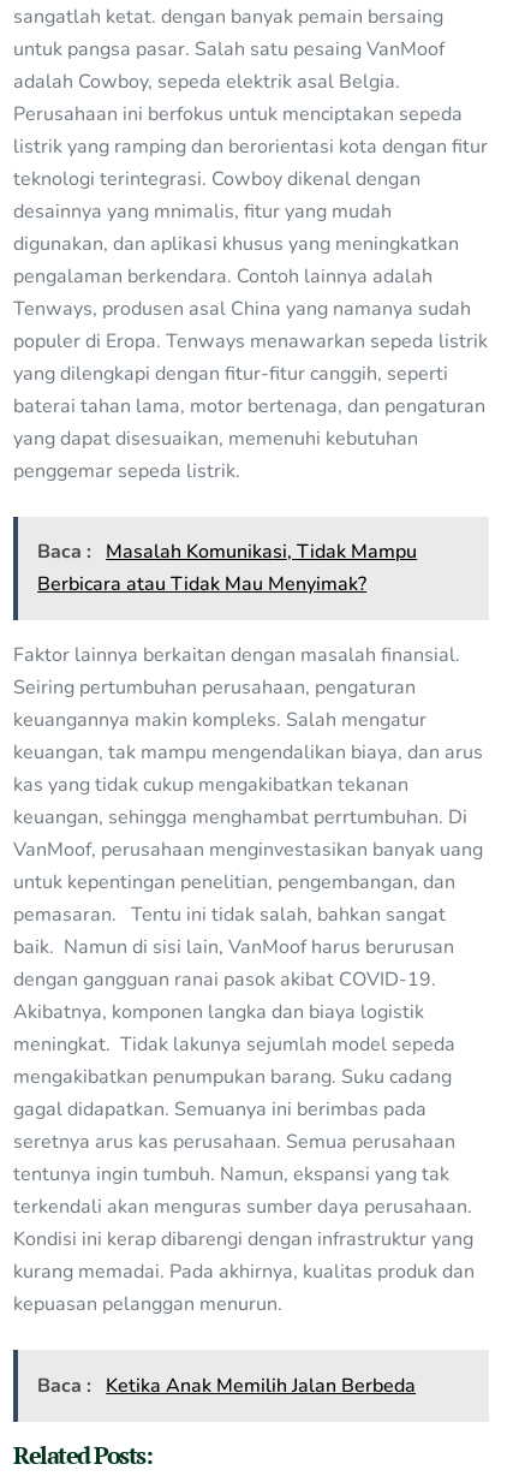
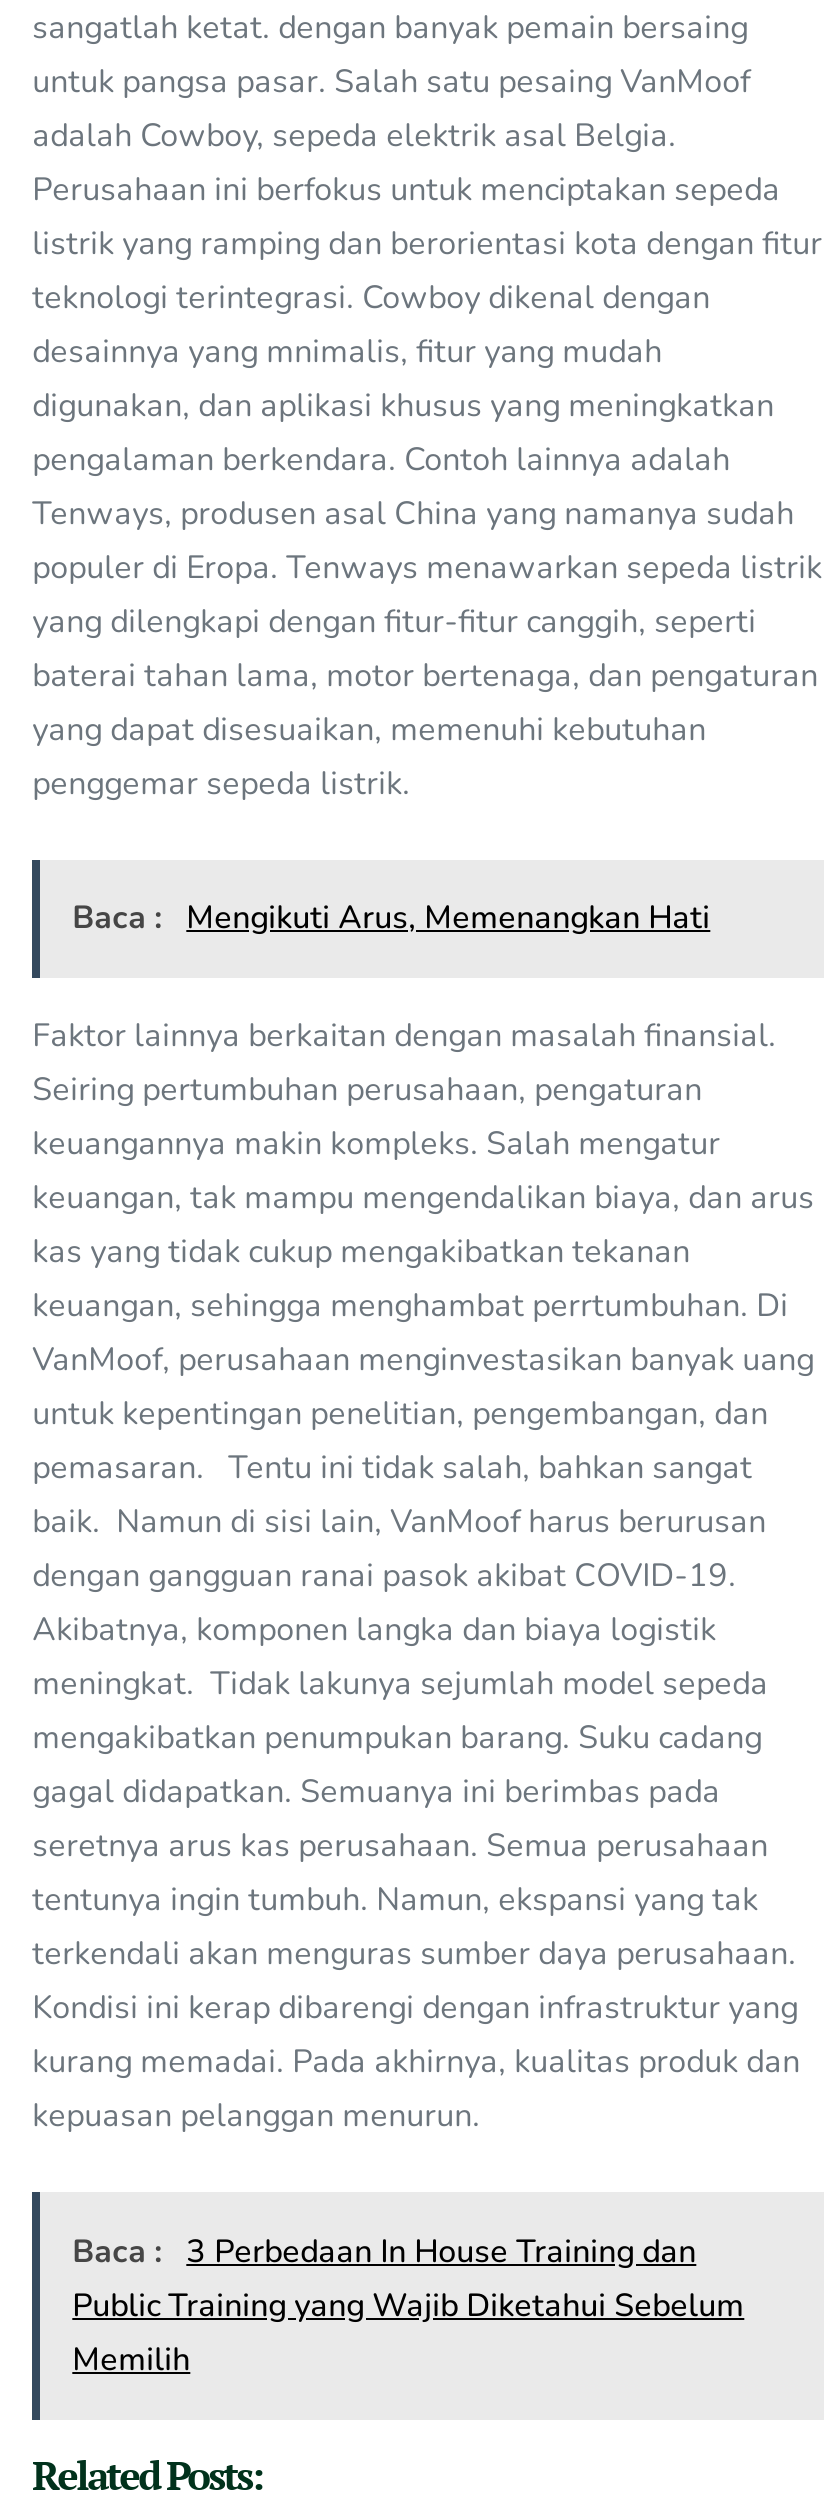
- Baca : Masalah Komunikasi, Tidak Mampu
- Berbicara atau Tidak Mau Menyimak?
+ Baca : Mengikuti Arus, Memenangkan Hati

moved up: Faktor lainnya berkaitan dengan masalah finansial. | Seiring pertumbuhan perusahaan, pengaturan | keuangannya makin kompleks. Salah mengatur | ... | kurang memadai. Pada akhirnya, kualitas produk dan | kepuasan pelanggan menurun.

- Baca : Ketika Anak Memilih Jalan Berbeda
+ Baca : 3 Perbedaan In House Training dan
+ Public Training yang Wajib Diketahui Sebelum
+ Memilih
